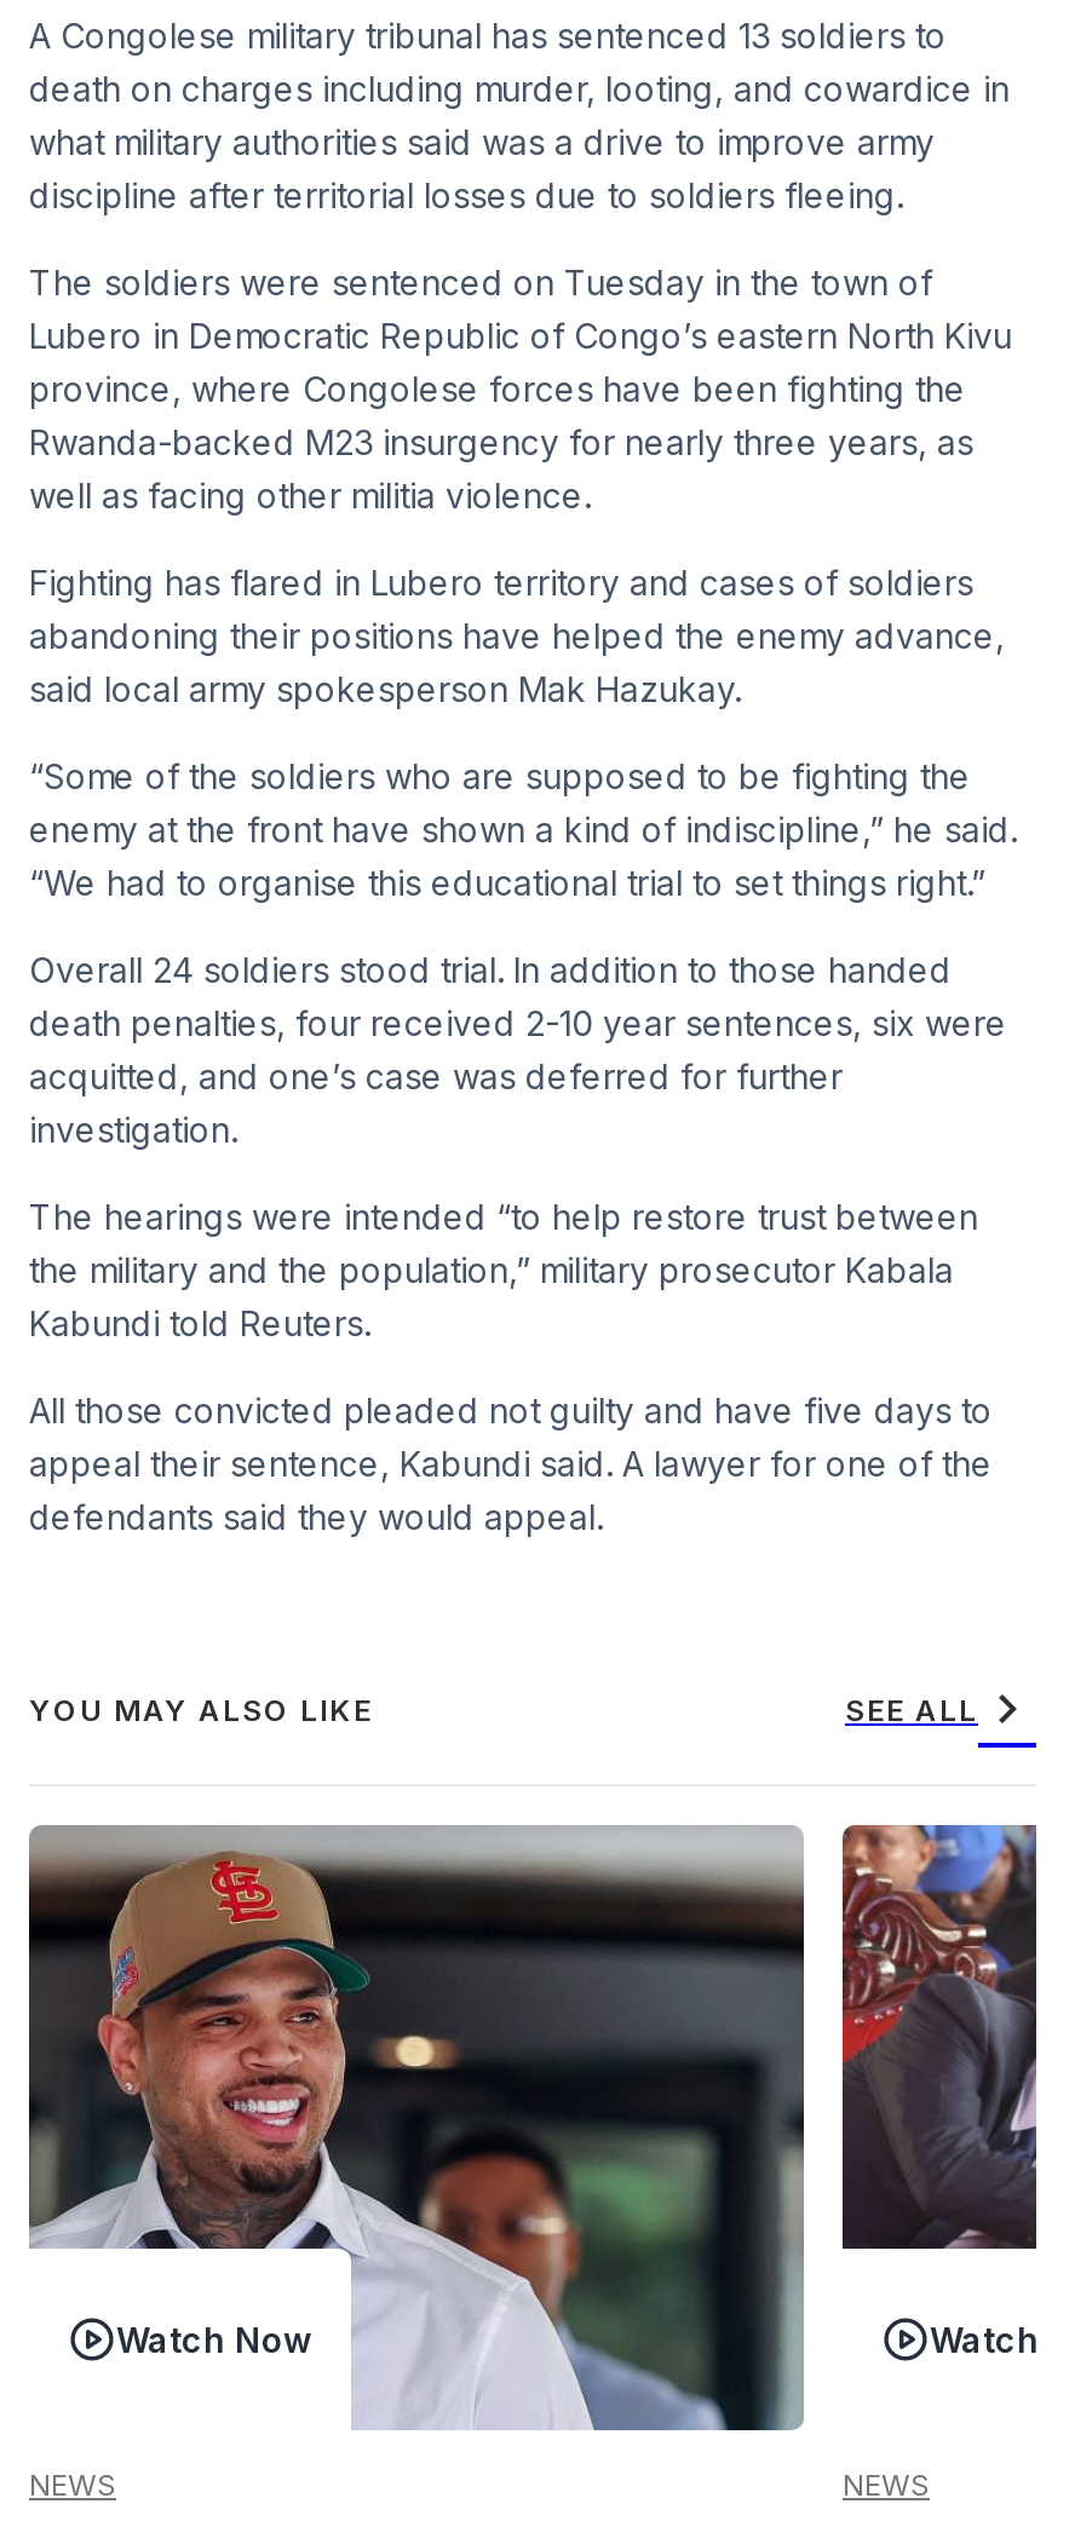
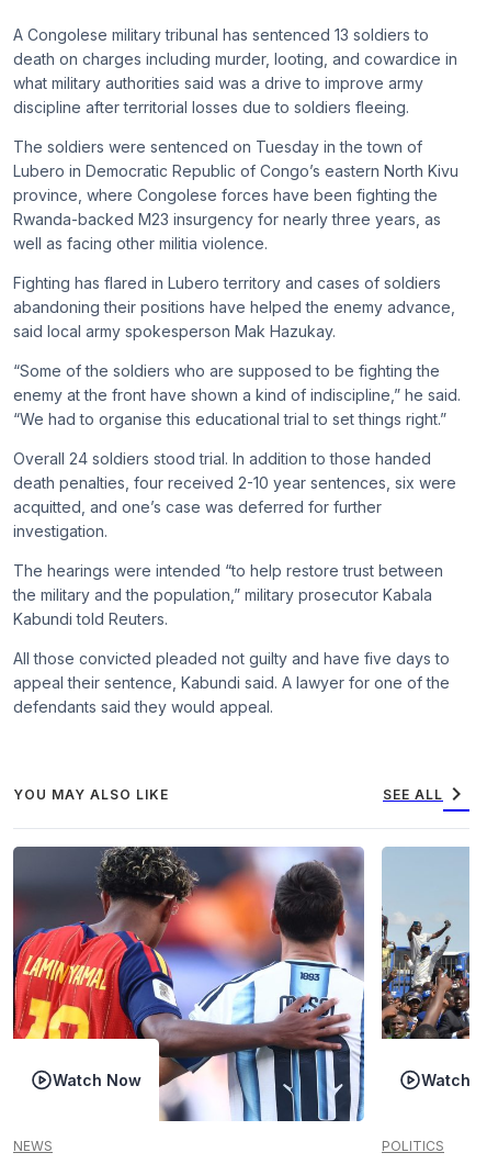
- [image]
- NEWS
+ [image]
+ POLITICS

- [image]
+ [image]
